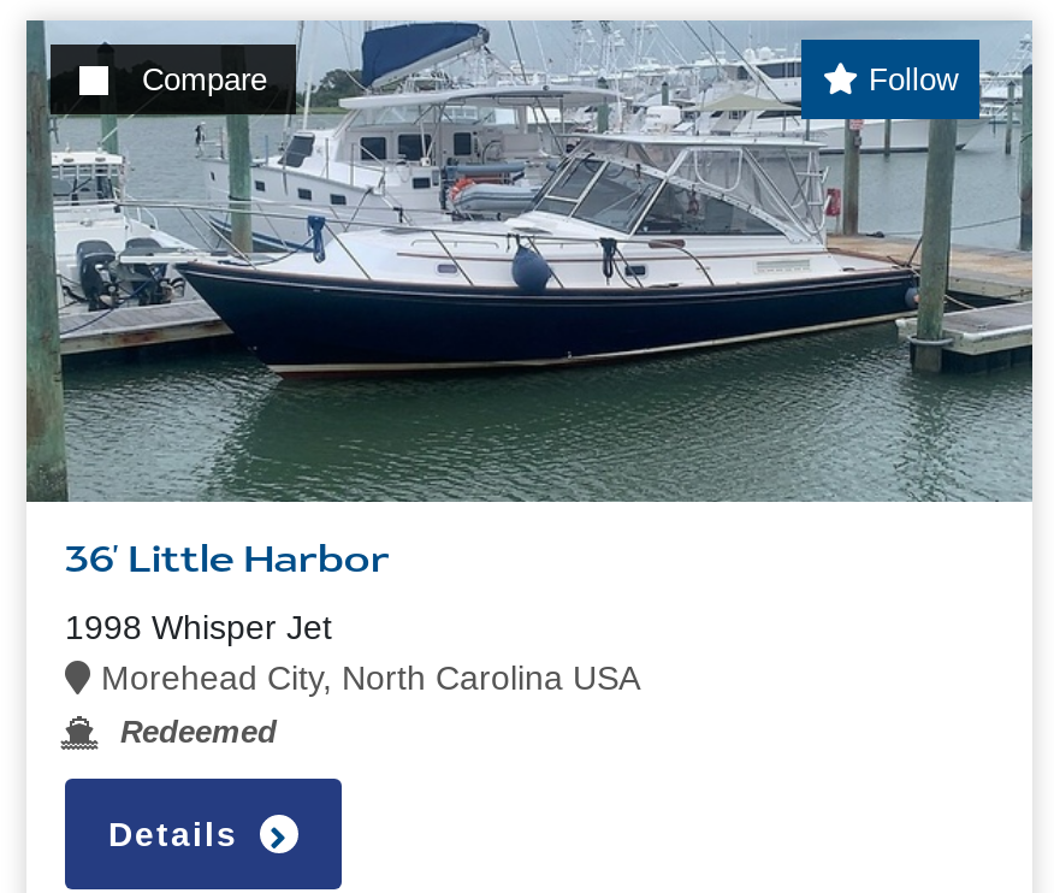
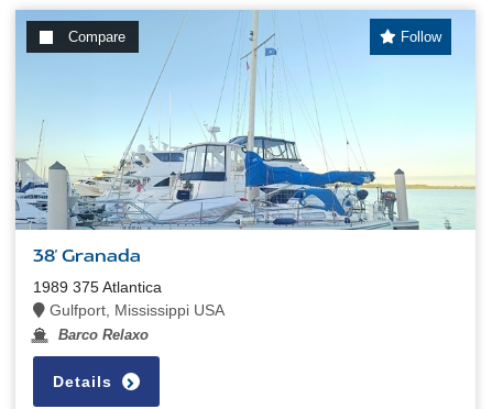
- [image]
- 36' Little Harbor
+ [image]
+ 38' Granada

- 1998 Whisper Jet
- Morehead City, North Carolina USA
- Redeemed
+ 1989 375 Atlantica
+ Gulfport, Mississippi USA
+ Barco Relaxo
